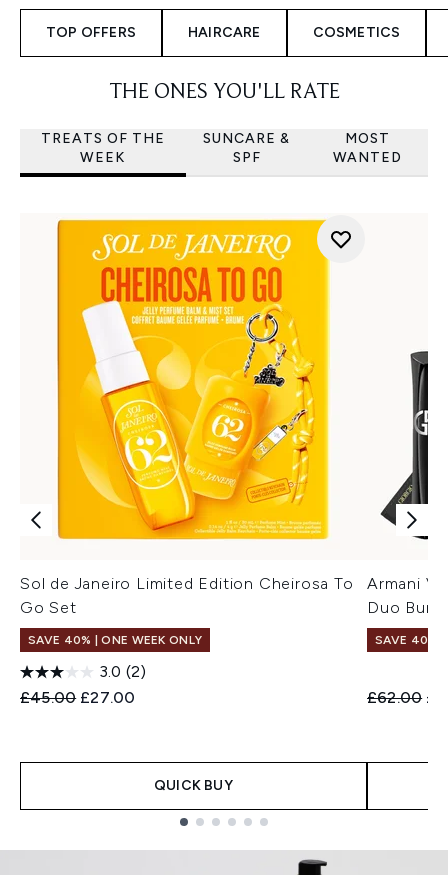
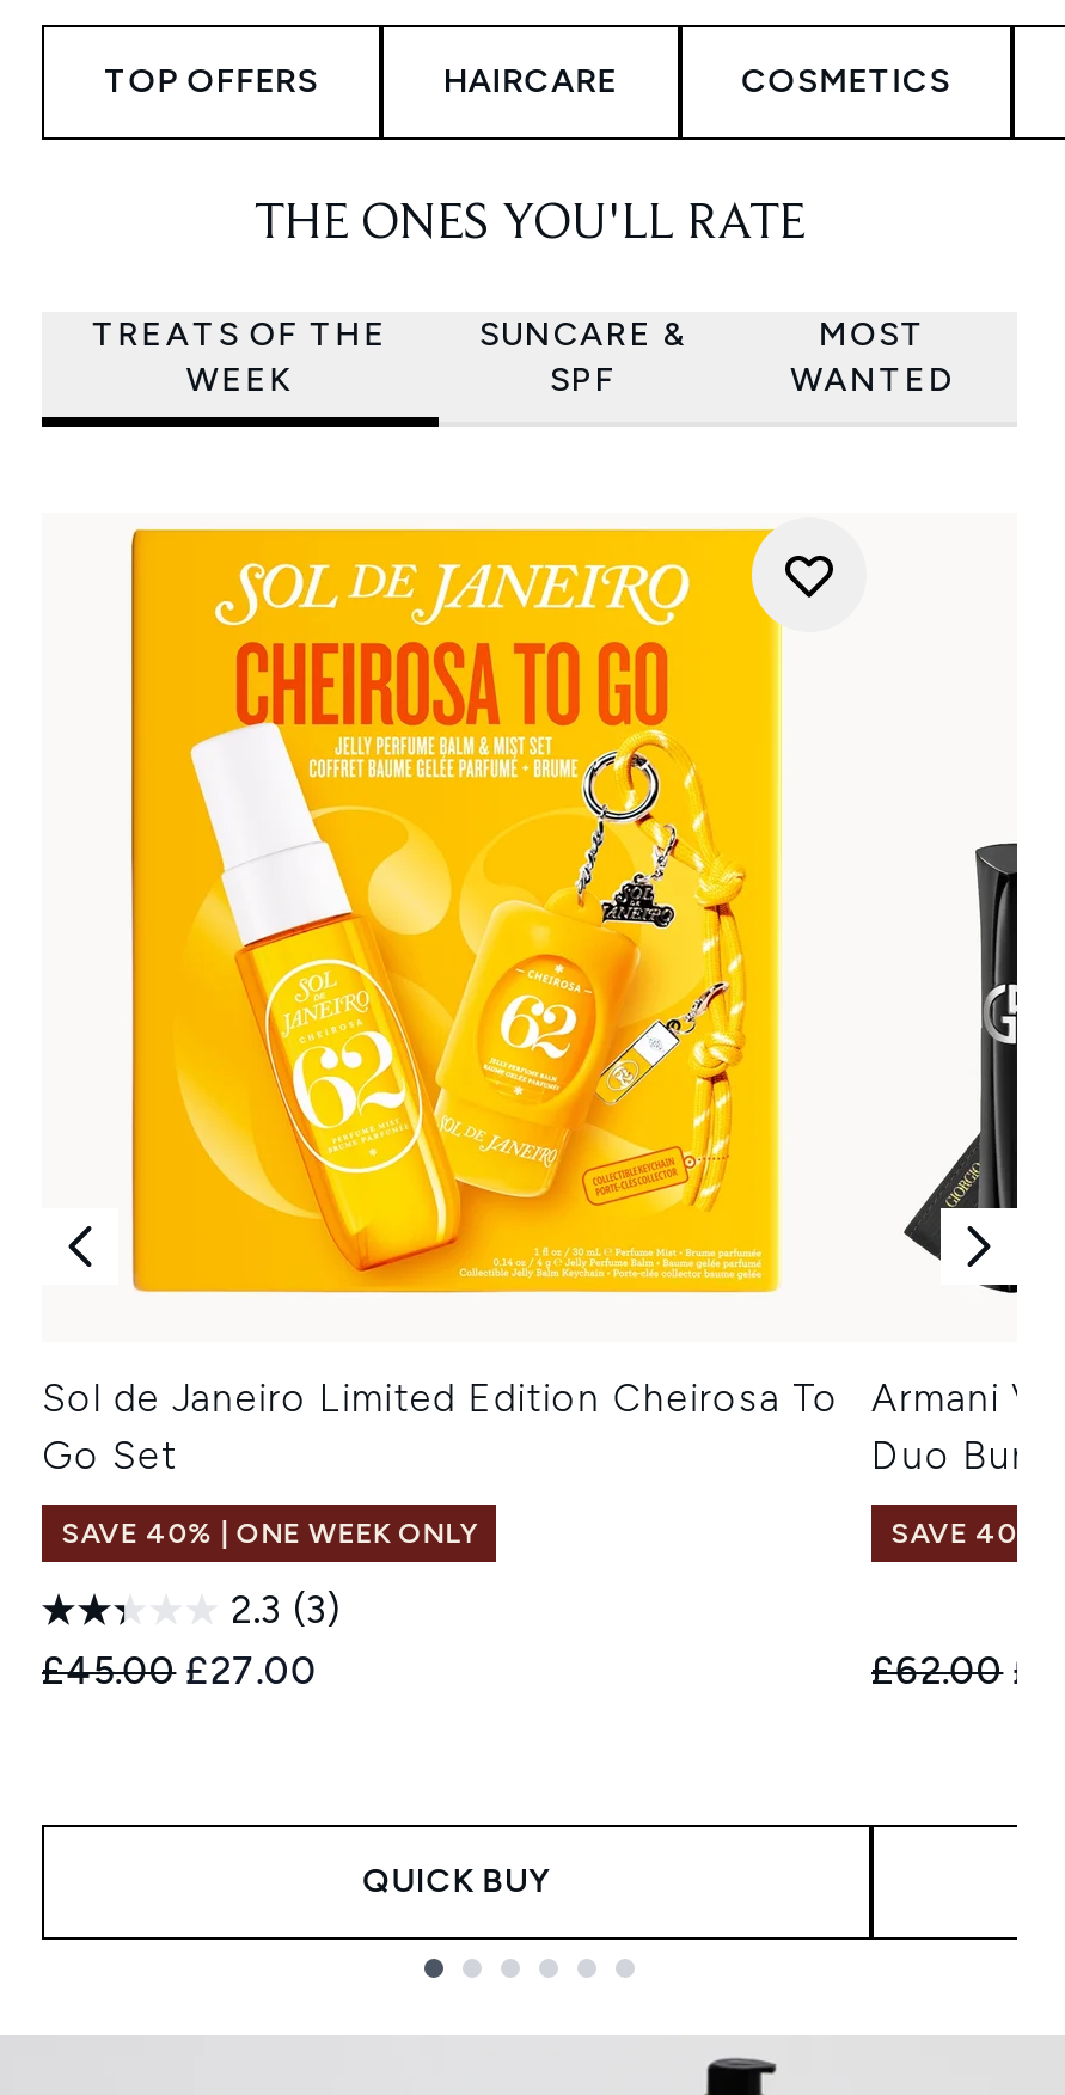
- 3.0 (2)
+ 2.3 (3)
